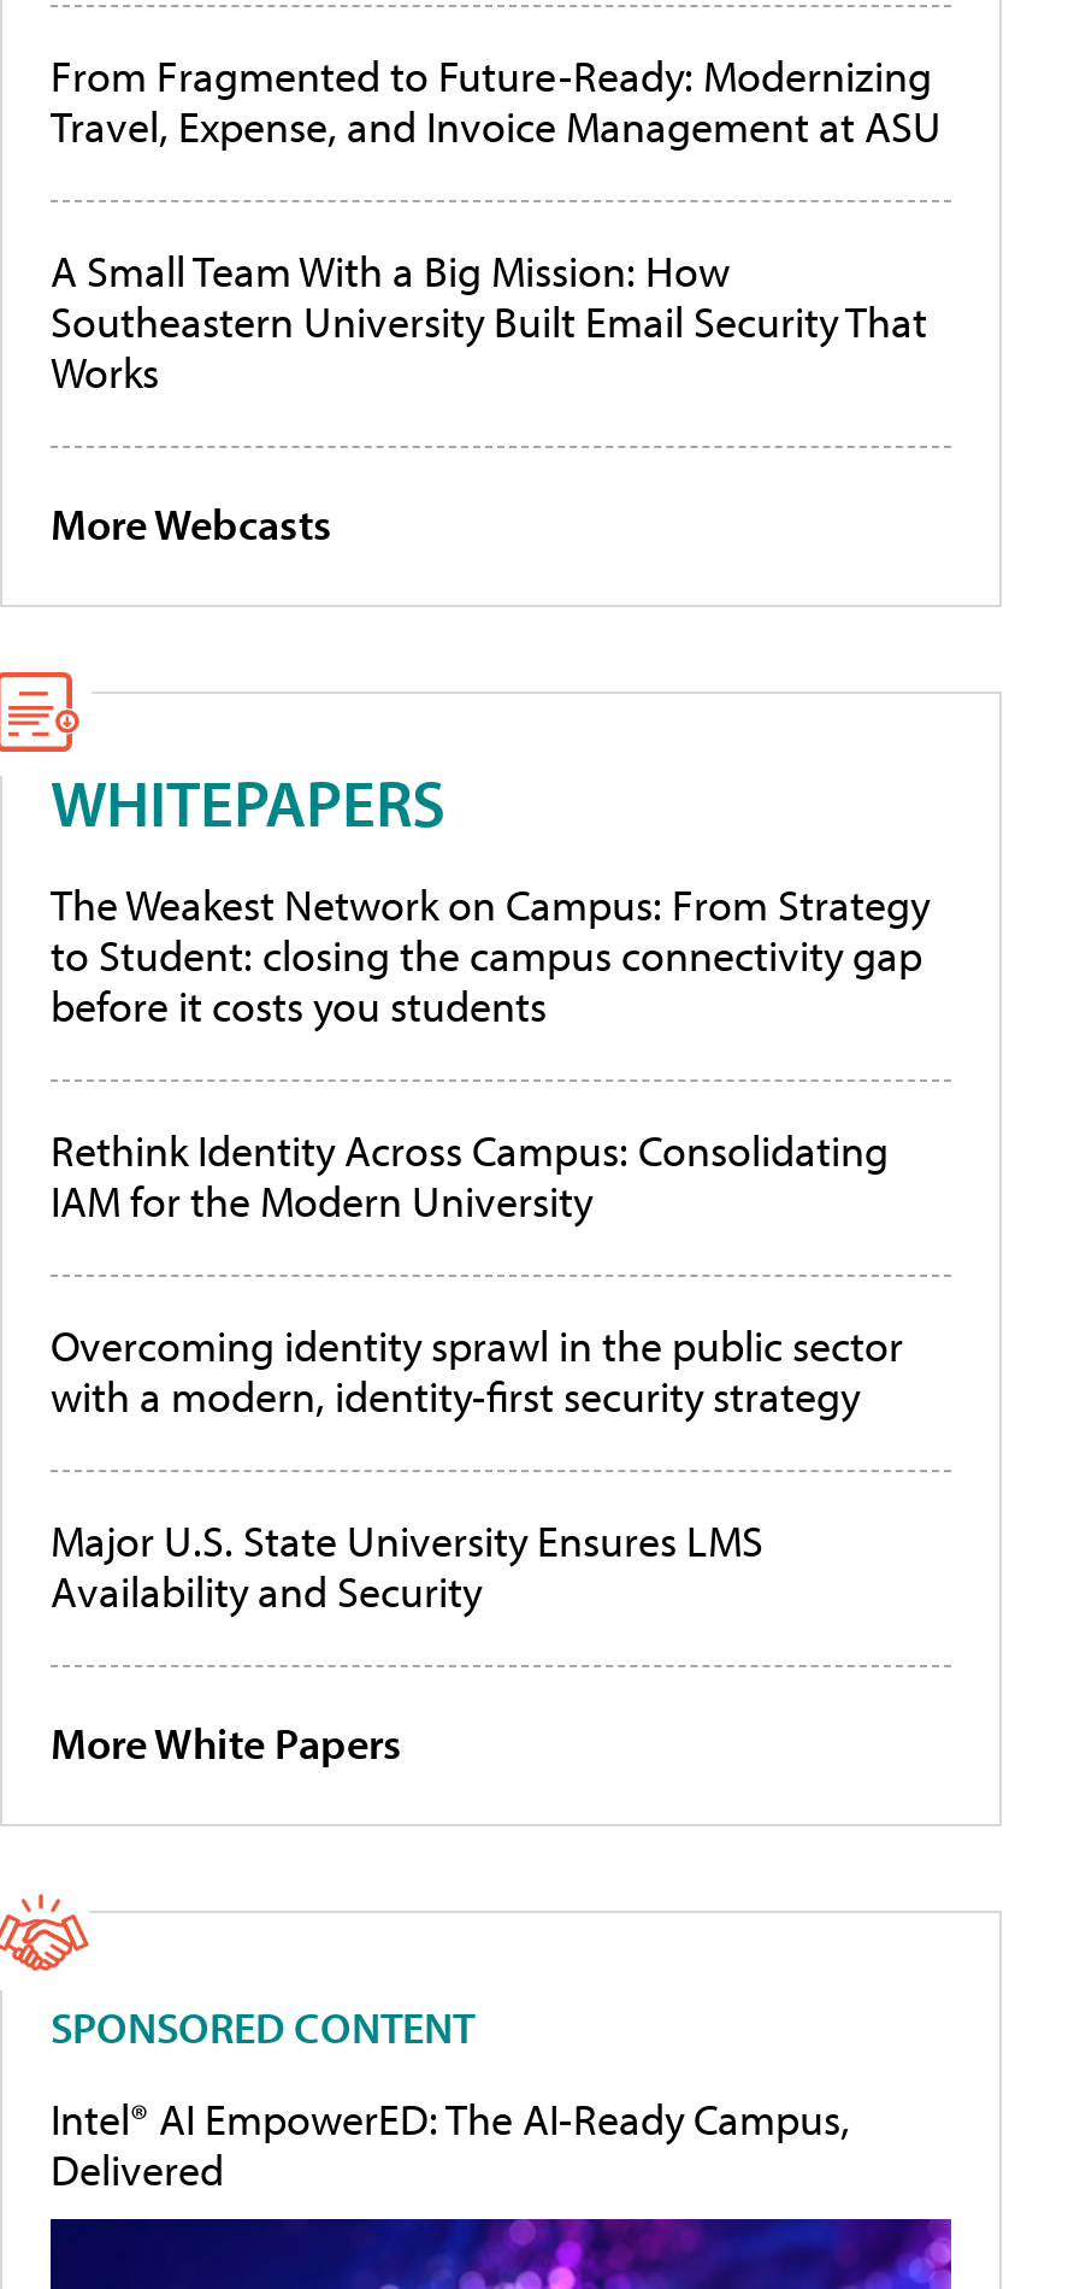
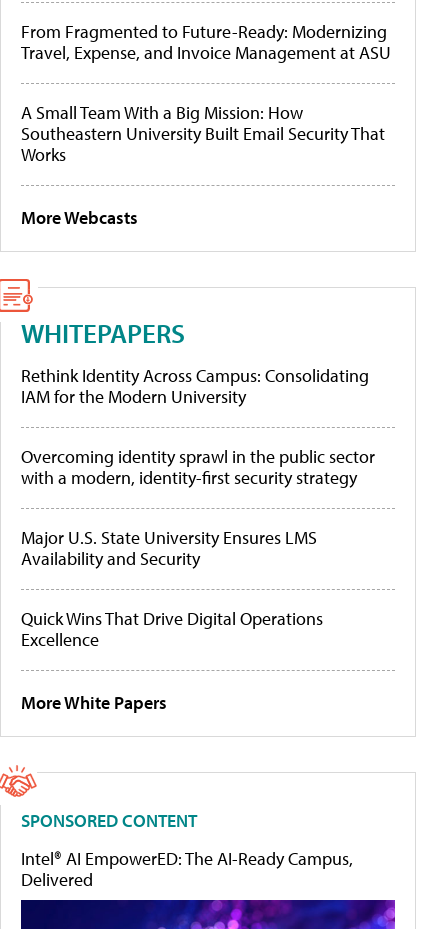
- The Weakest Network on Campus: From Strategy
- to Student: closing the campus connectivity gap
- before it costs you students

moved up: Rethink Identity Across Campus: Consolidating | IAM for the Modern University | Overcoming identity sprawl in the public sector | with a modern, identity-first security strategy | Major U.S. State University Ensures LMS | Availability and Security

+ Quick Wins That Drive Digital Operations
+ Excellence
